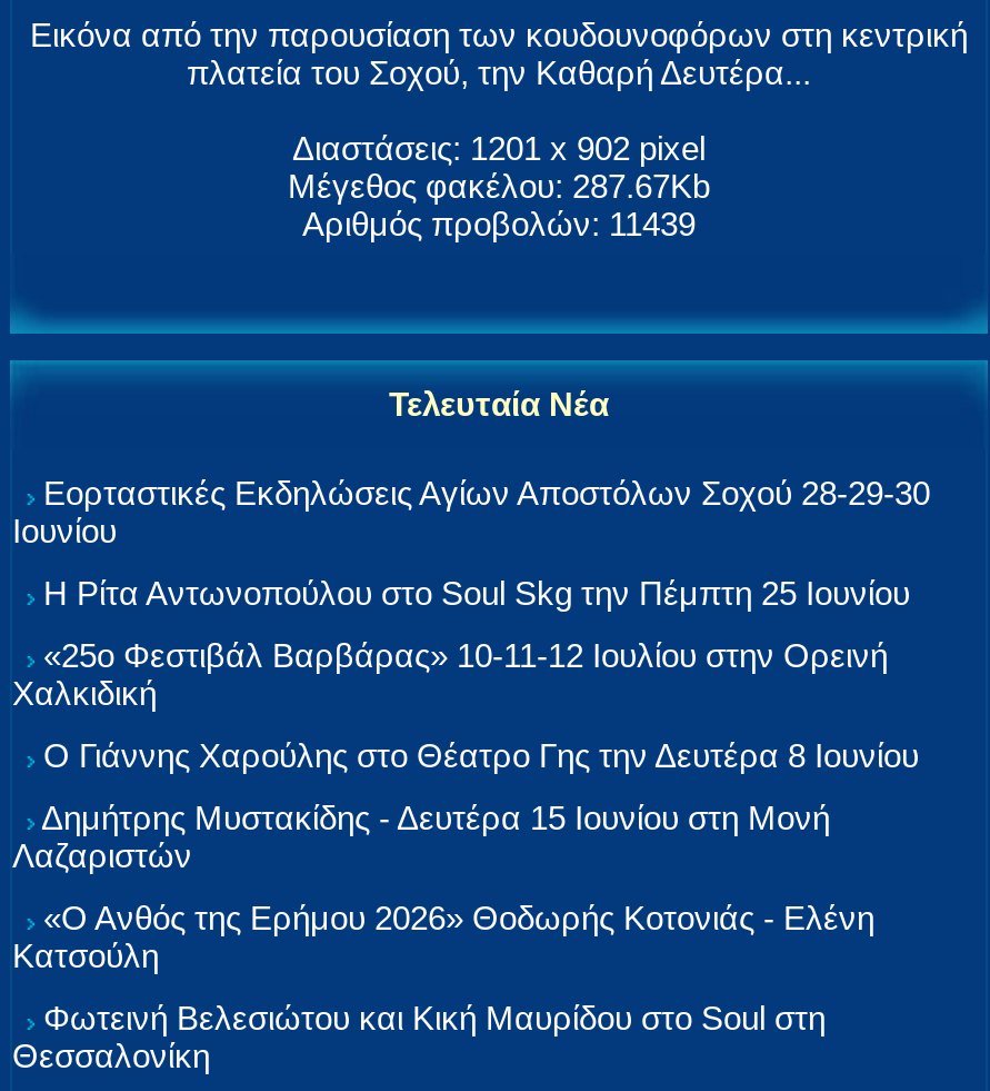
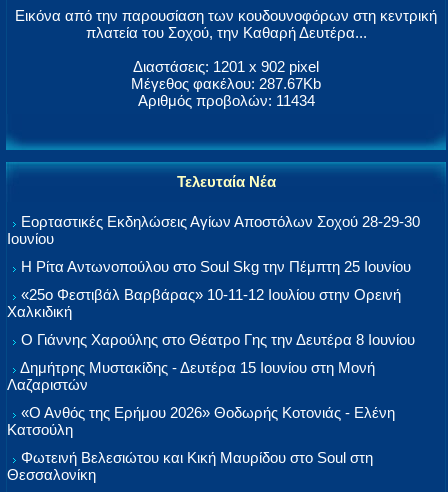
- Αριθμός προβολών: 11439
+ Αριθμός προβολών: 11434
